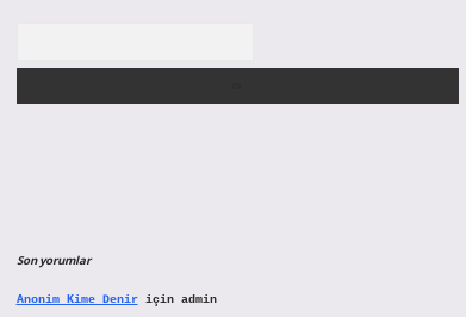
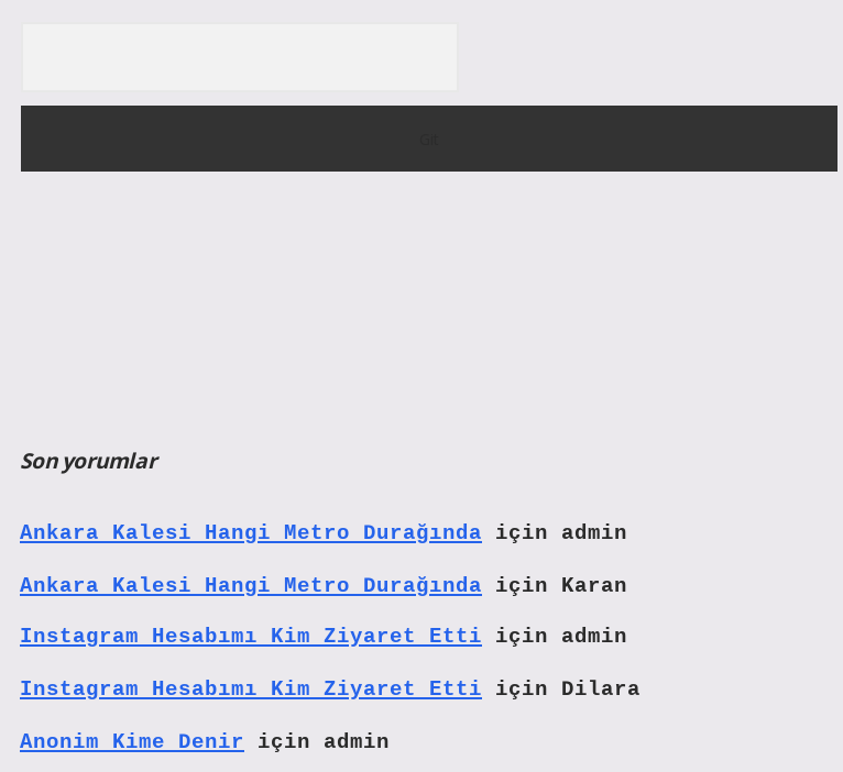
+ Ankara Kalesi Hangi Metro Durağında için admin
+ Ankara Kalesi Hangi Metro Durağında için Karan
+ Instagram Hesabımı Kim Ziyaret Etti için admin
+ Instagram Hesabımı Kim Ziyaret Etti için Dilara
